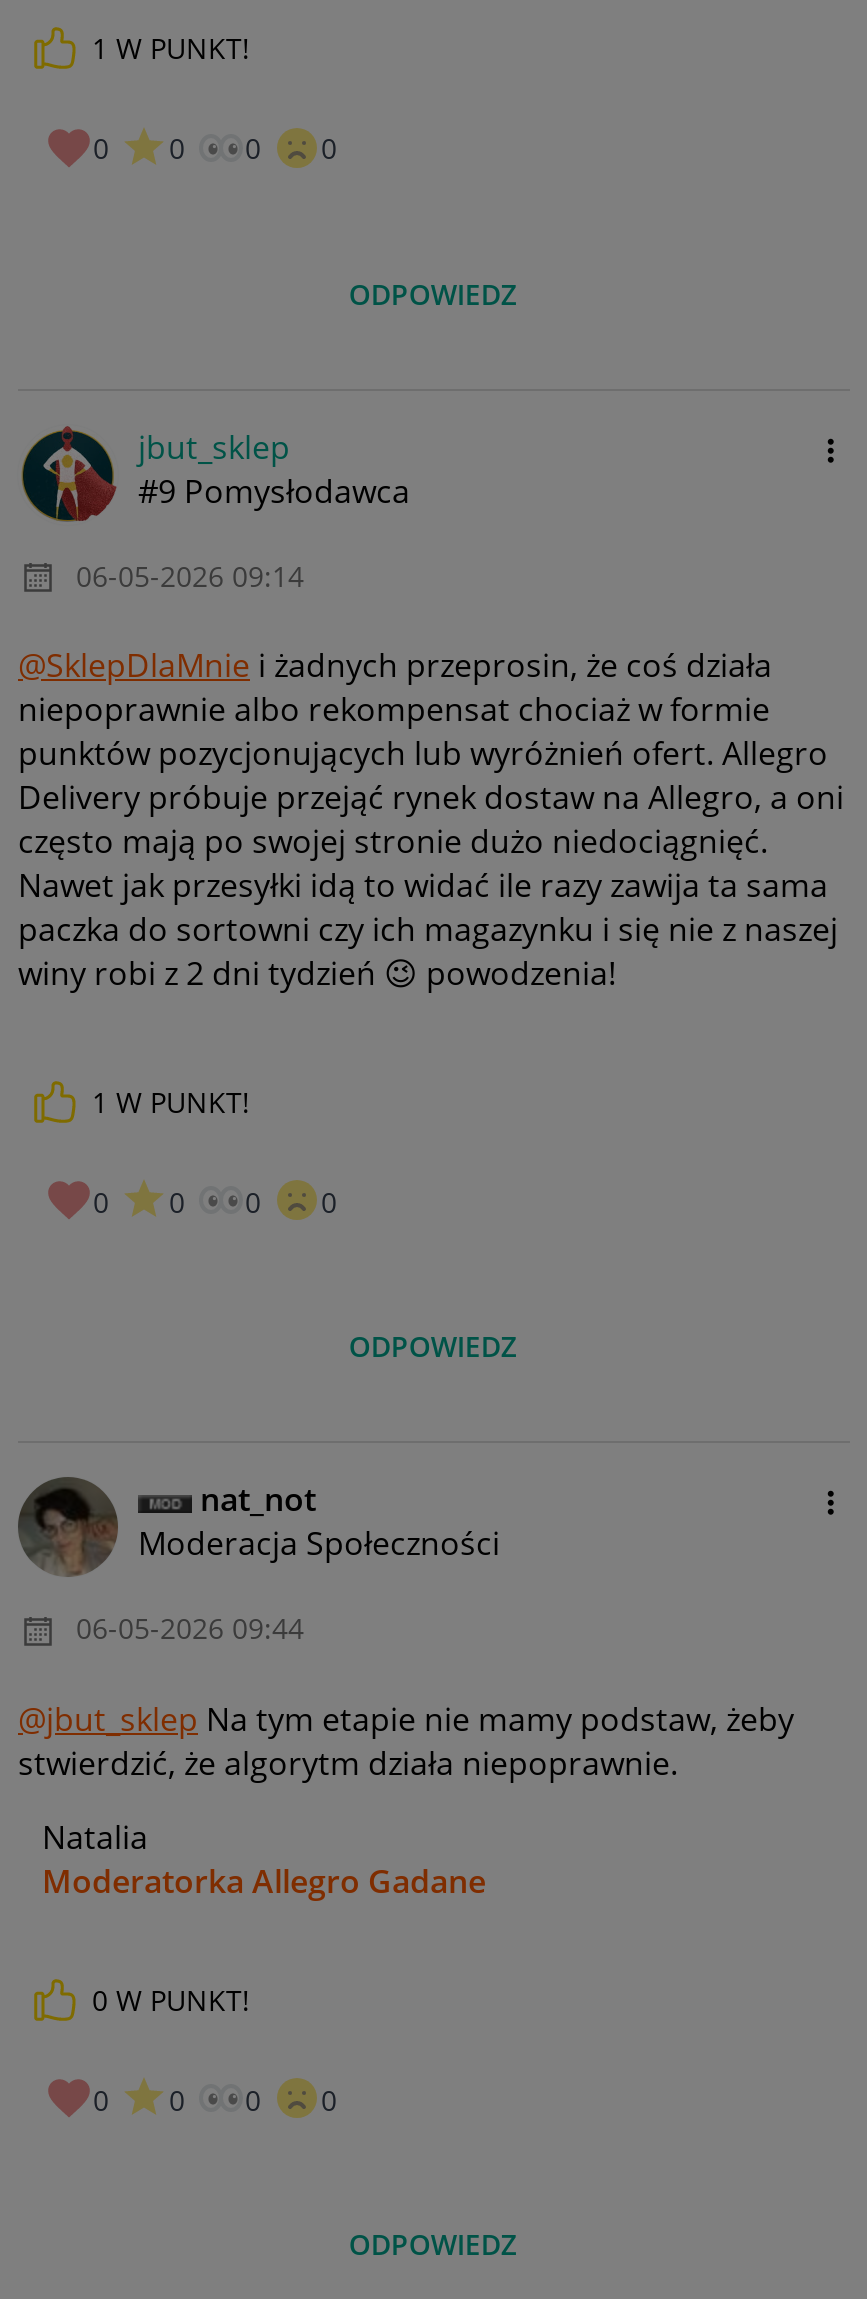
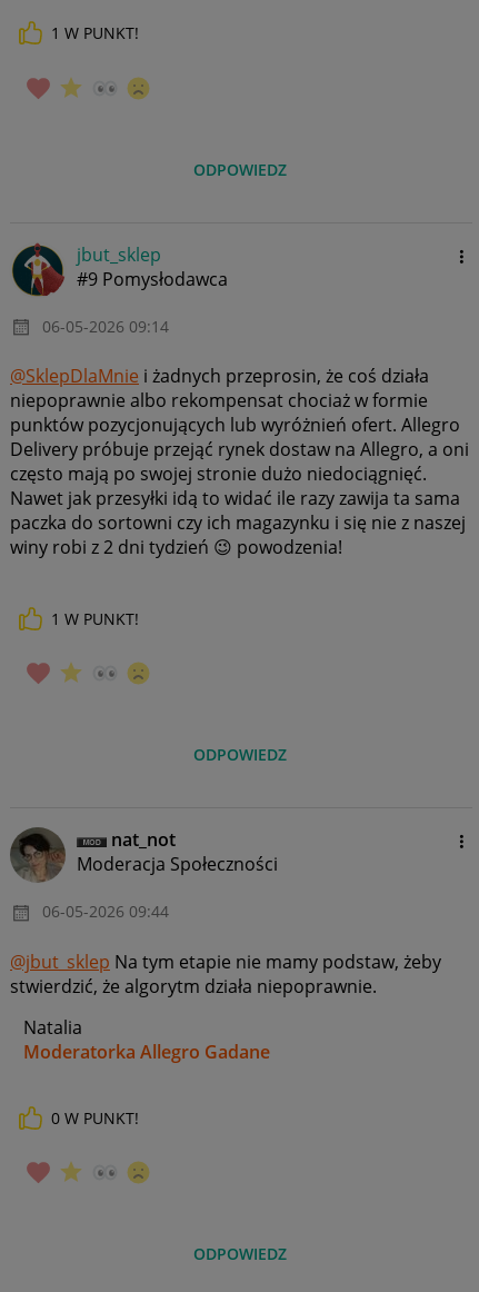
- 0
- 0
- 0
- 0

- 0
- 0
- 0
- 0

- 0
- 0
- 0
- 0
